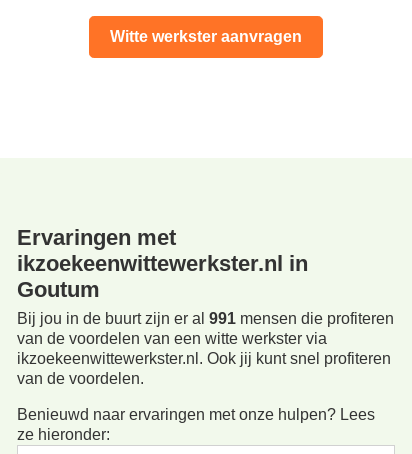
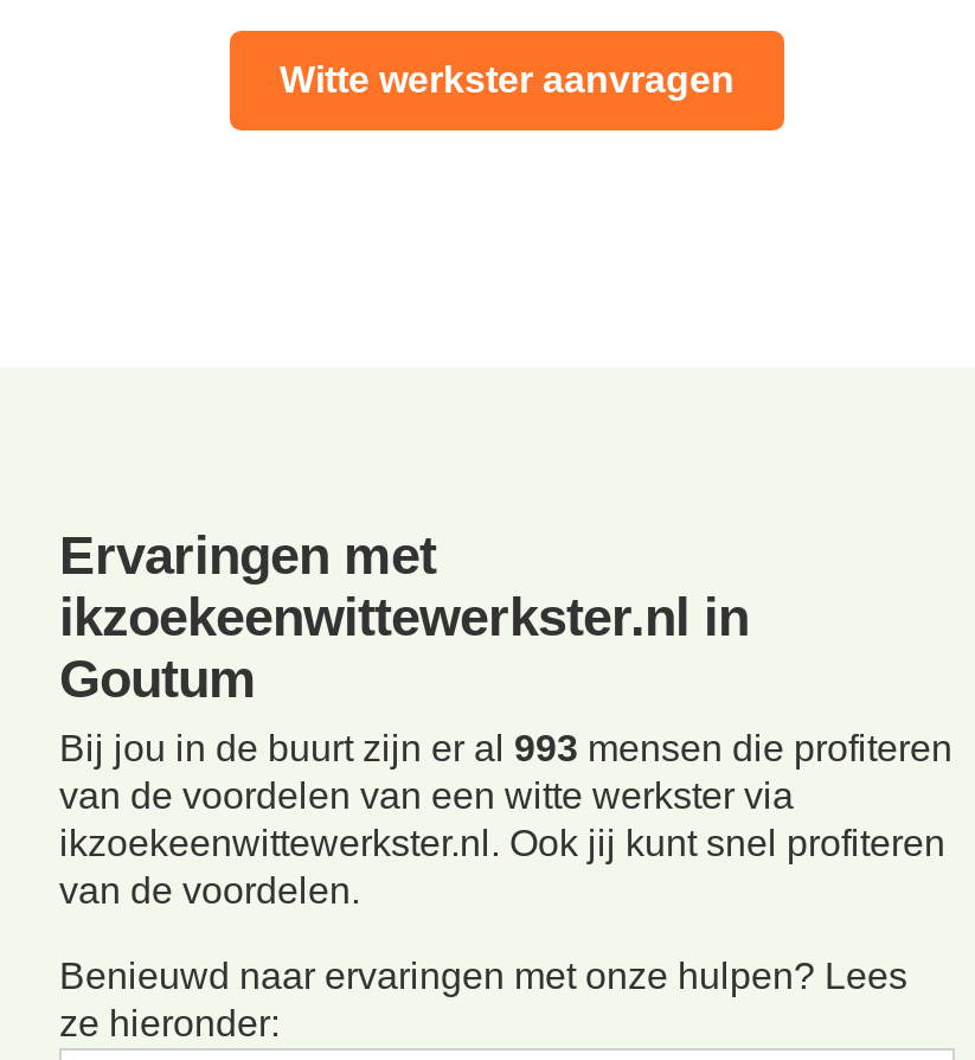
- Bij jou in de buurt zijn er al 991 mensen die profiteren
+ Bij jou in de buurt zijn er al 993 mensen die profiteren
